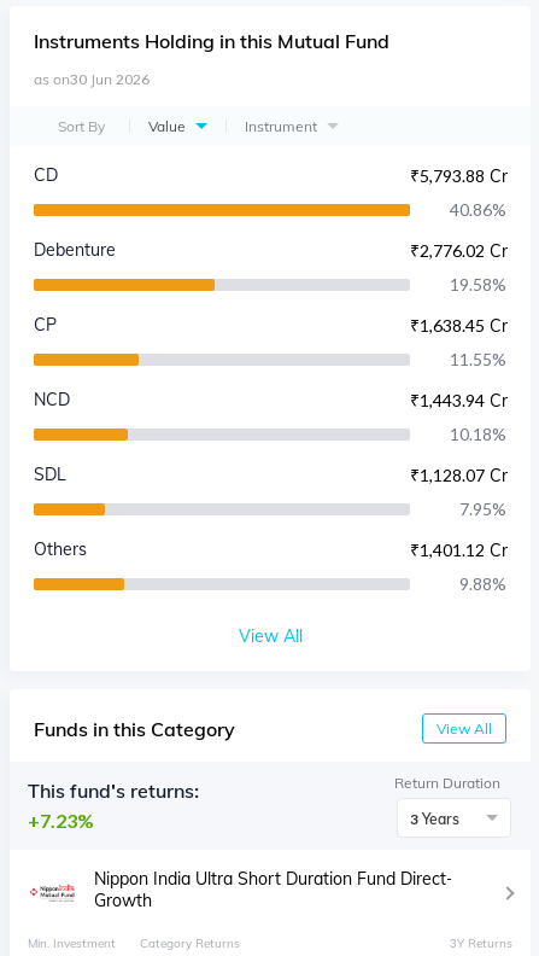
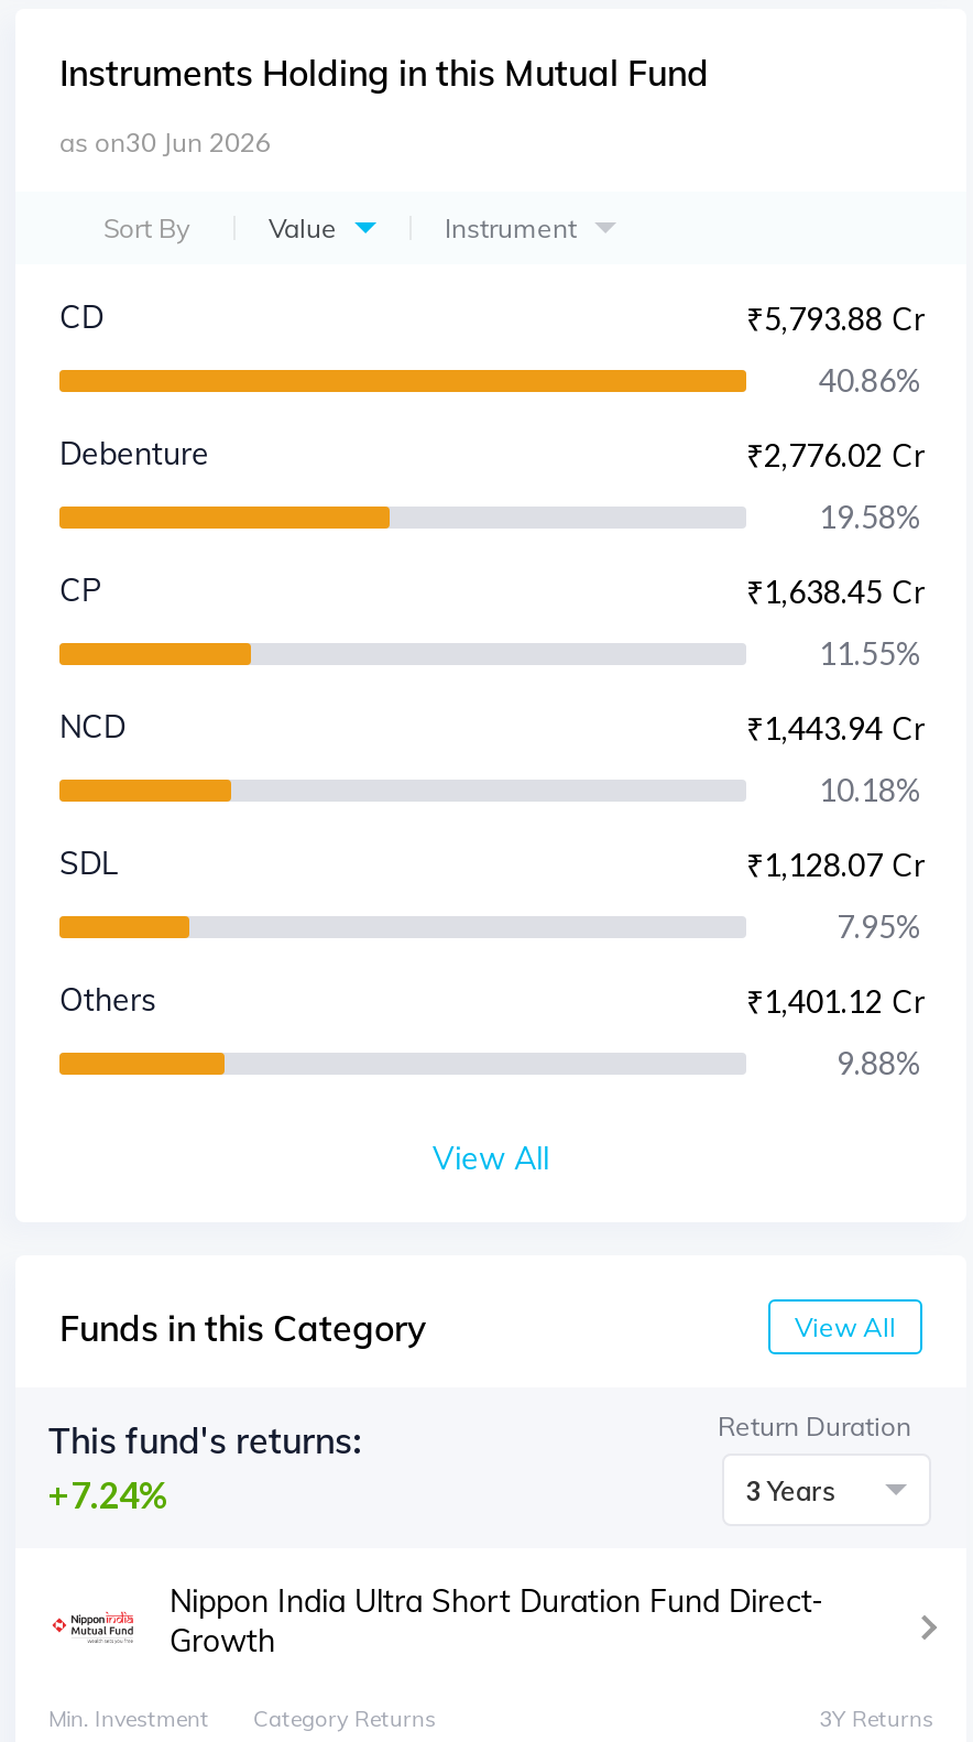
- 7.23%
+ 7.24%
